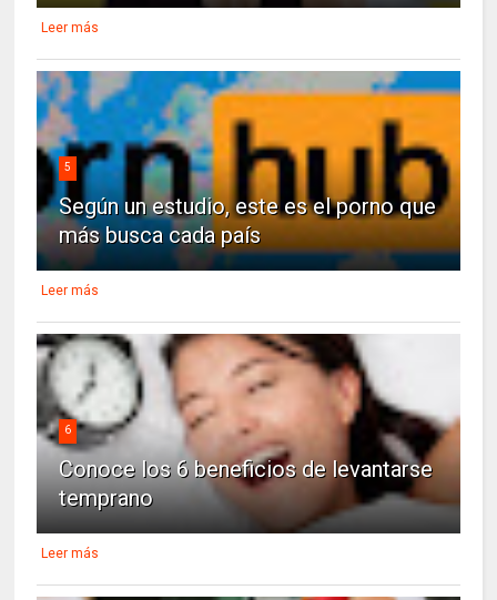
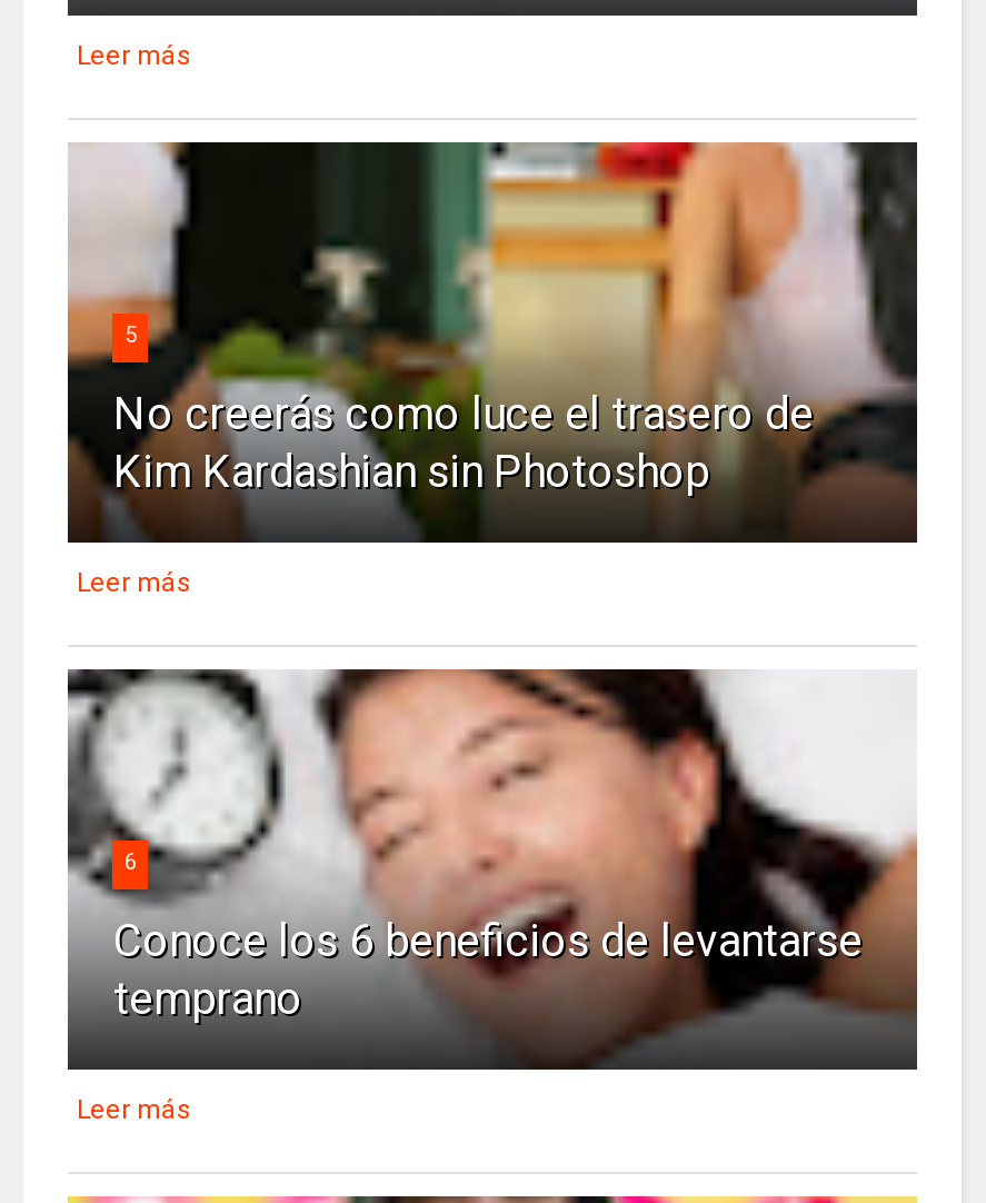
- [image]
- Según un estudio, este es el porno que
- más busca cada país
+ [image]
+ No creerás como luce el trasero de
+ Kim Kardashian sin Photoshop
